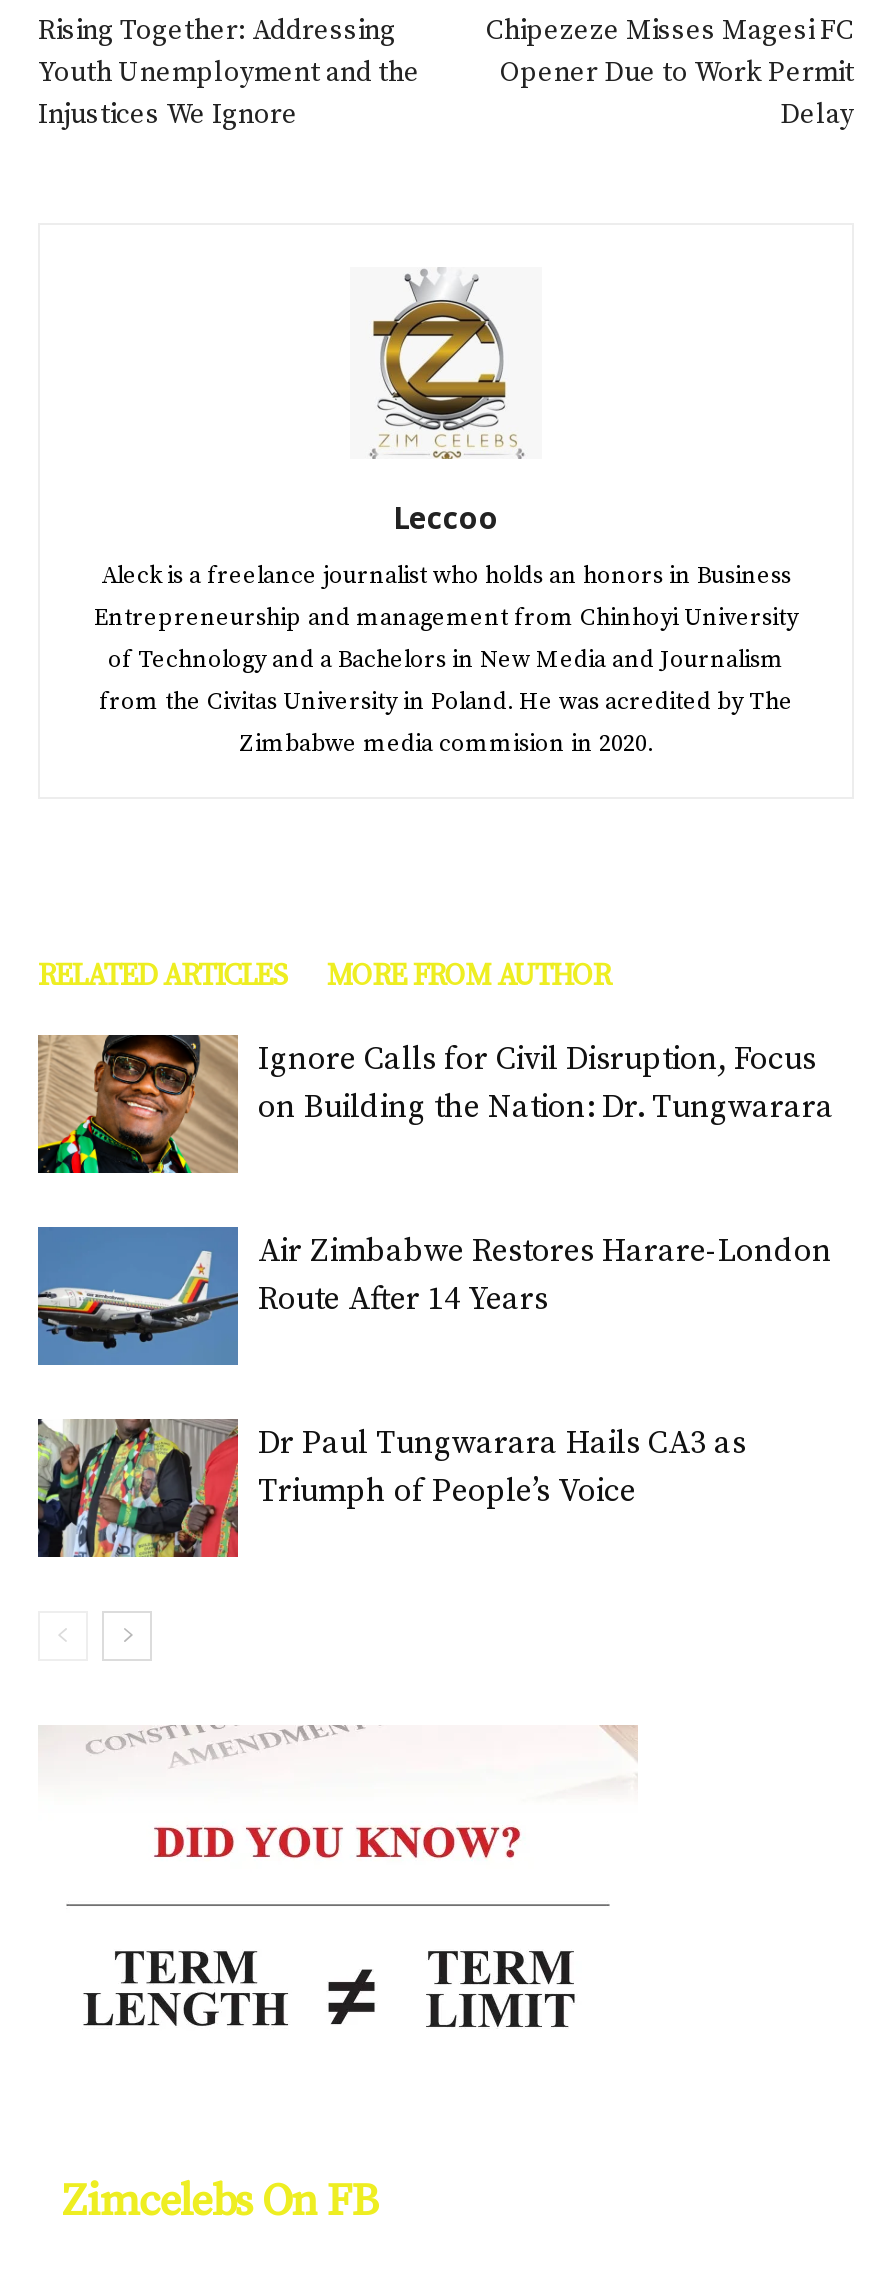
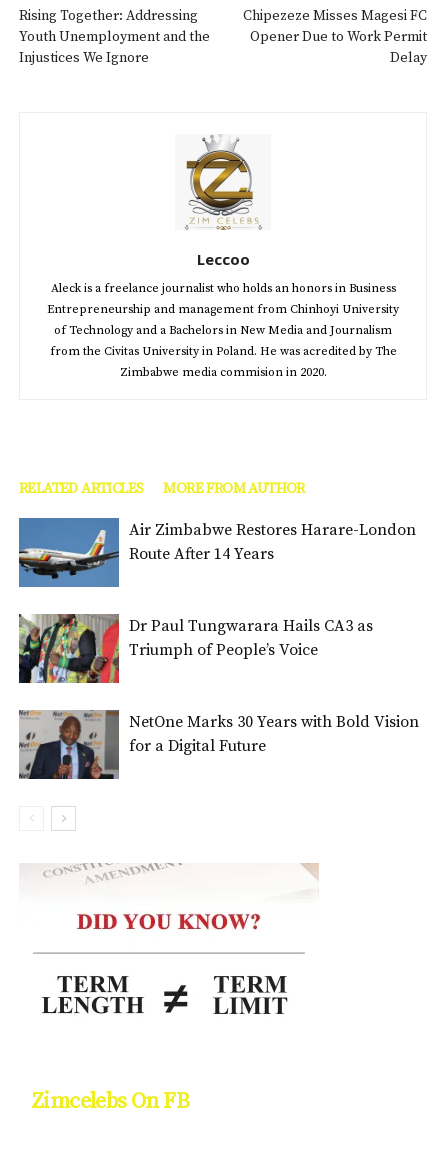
- [image]
- Ignore Calls for Civil Disruption, Focus
- on Building the Nation: Dr. Tungwarara

moved up: [image] | Air Zimbabwe Restores Harare-London | Route After 14 Years | Dr Paul Tungwarara Hails CA3 as | Triumph of People’s Voice

+ [image]
+ NetOne Marks 30 Years with Bold Vision
+ for a Digital Future
